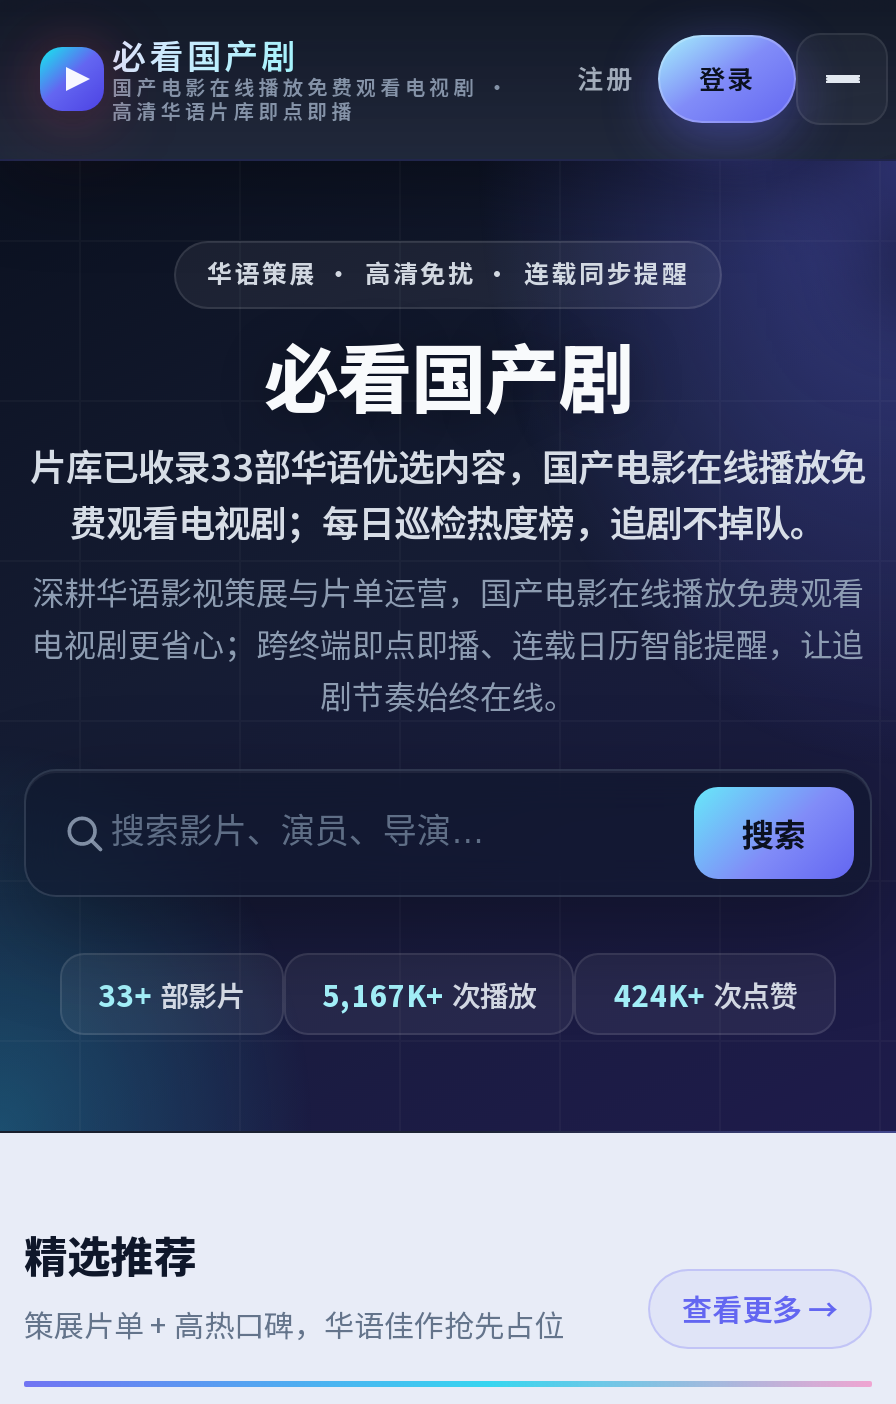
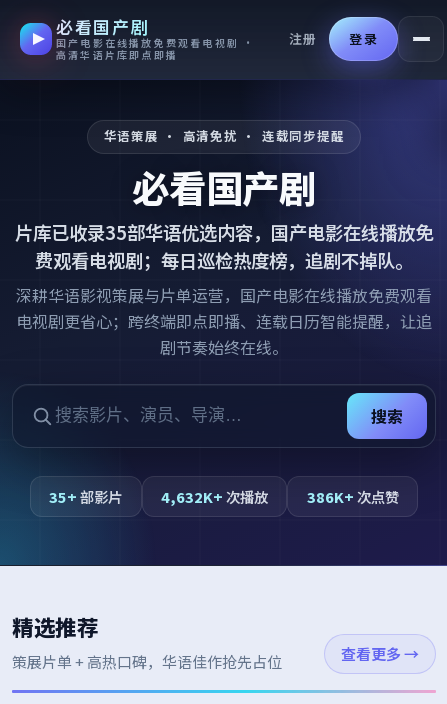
- 片库已收录33部华语优选内容，国产电影在线播放免
+ 片库已收录35部华语优选内容，国产电影在线播放免

- 33+部影片
+ 35+部影片

- 5,167K+次播放
+ 4,632K+次播放

- 424K+次点赞
+ 386K+次点赞
